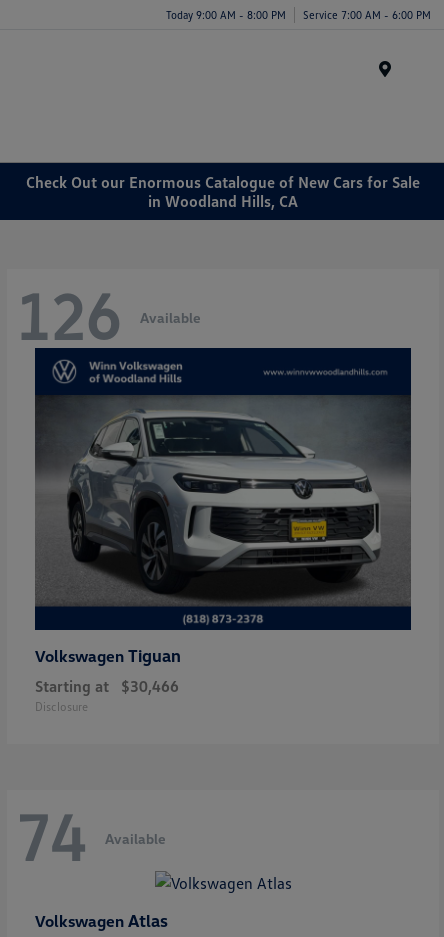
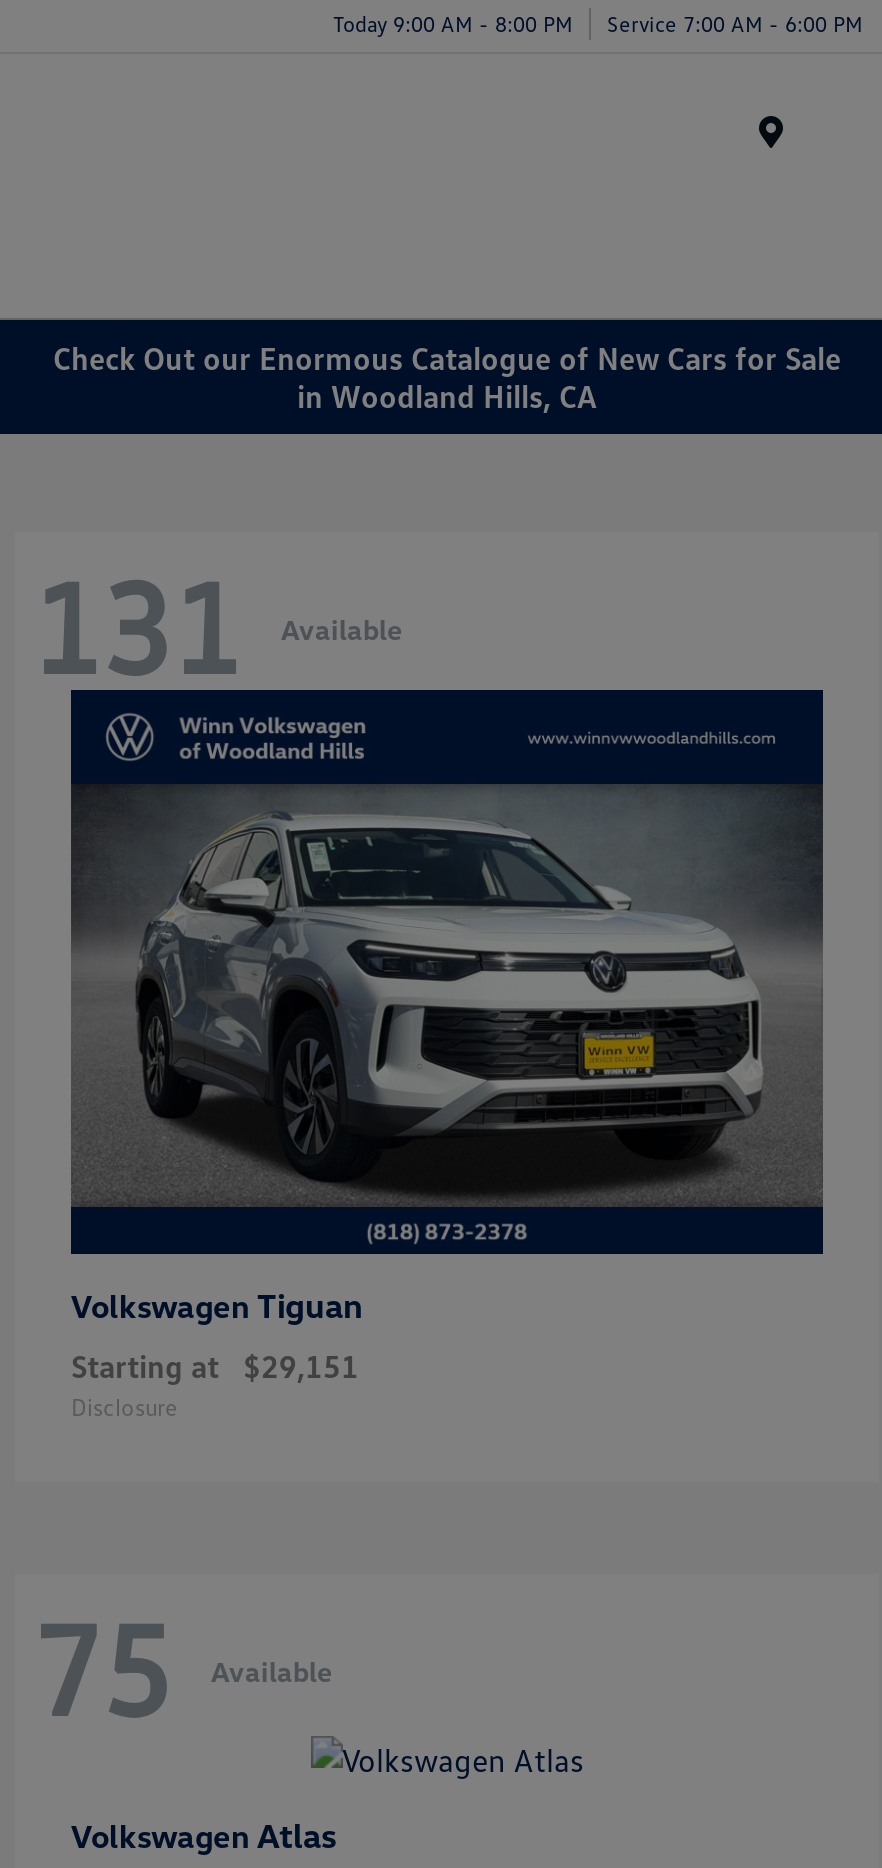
- 126 Available
+ 131 Available

- Starting at $30,466
+ Starting at $29,151

- 74 Available
+ 75 Available
